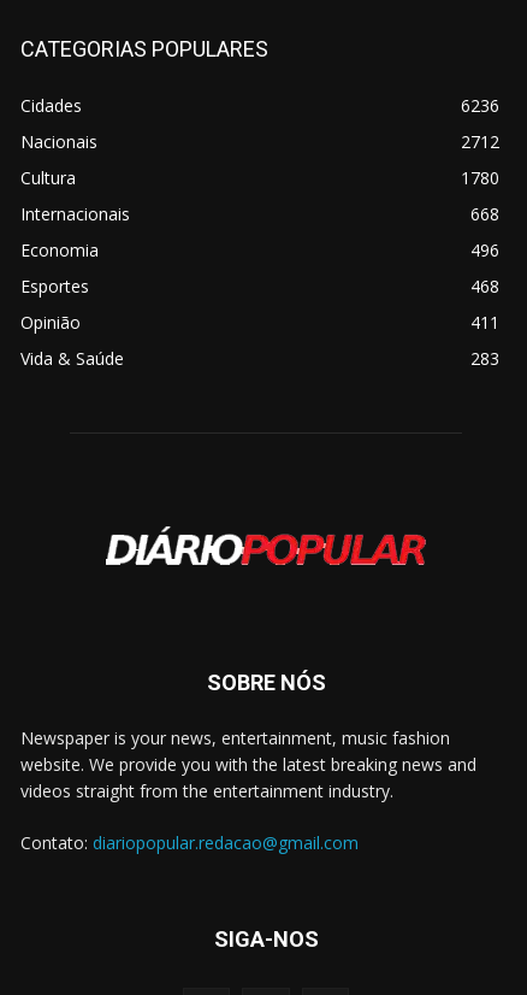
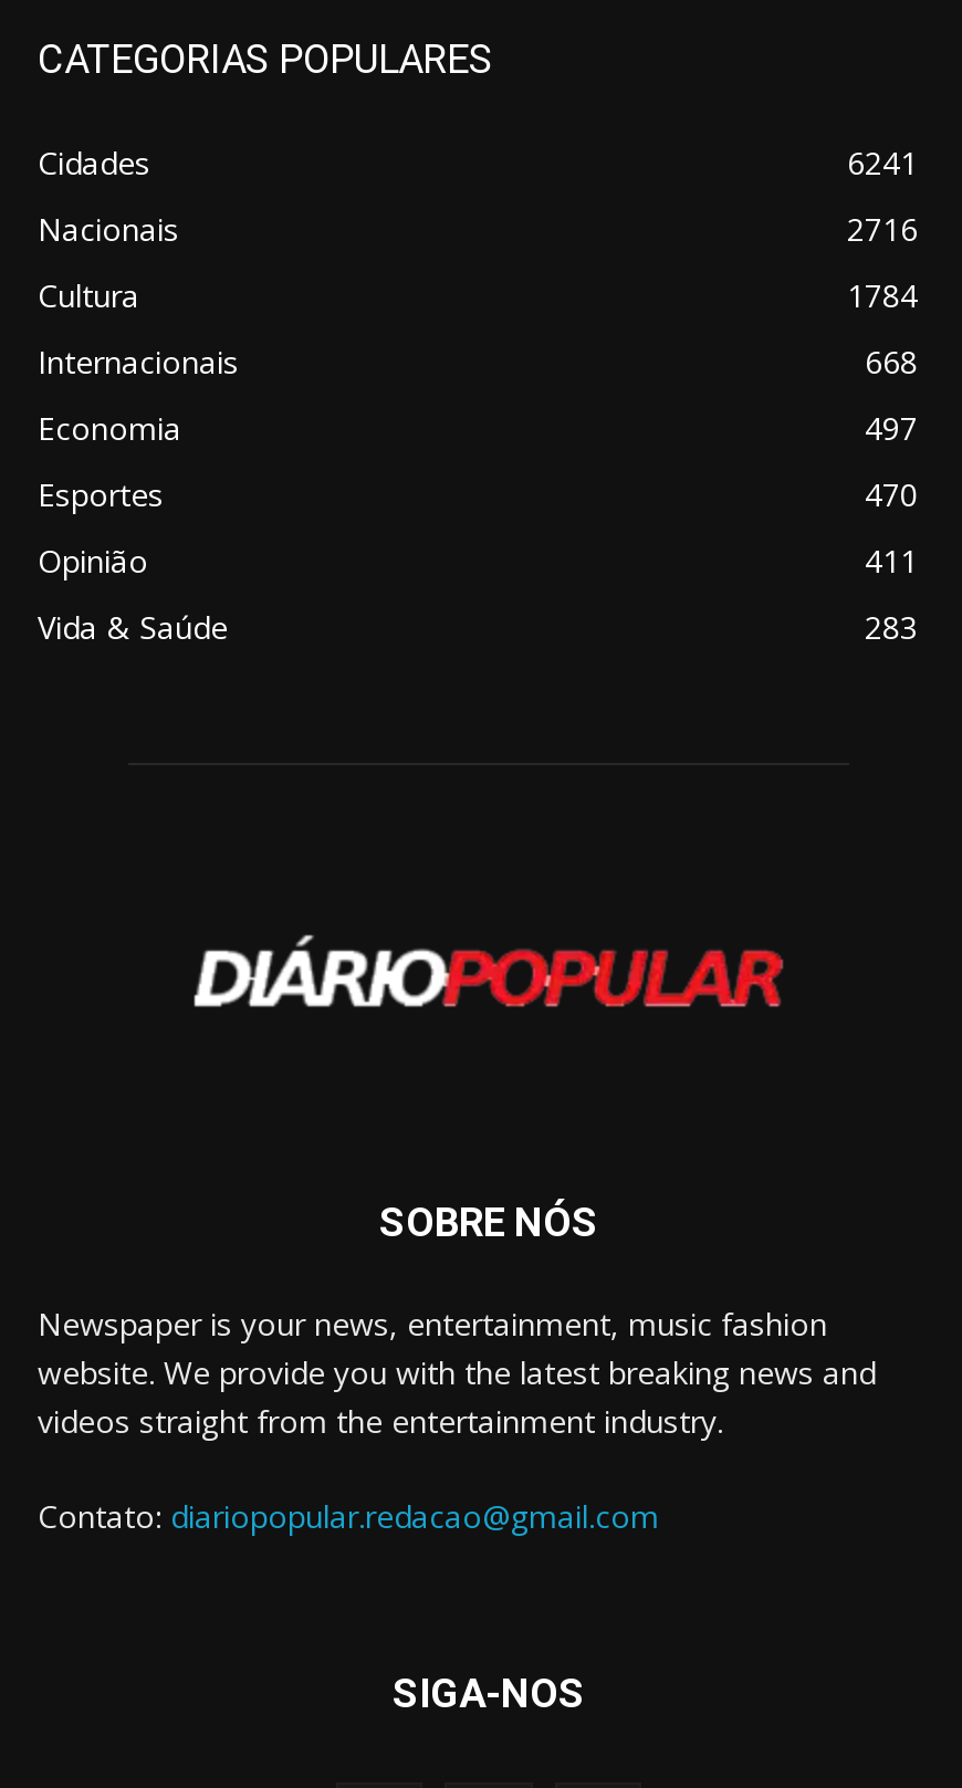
- 6236
+ 6241

- 2712
+ 2716

- 1780
+ 1784

- 496
+ 497

- 468
+ 470
